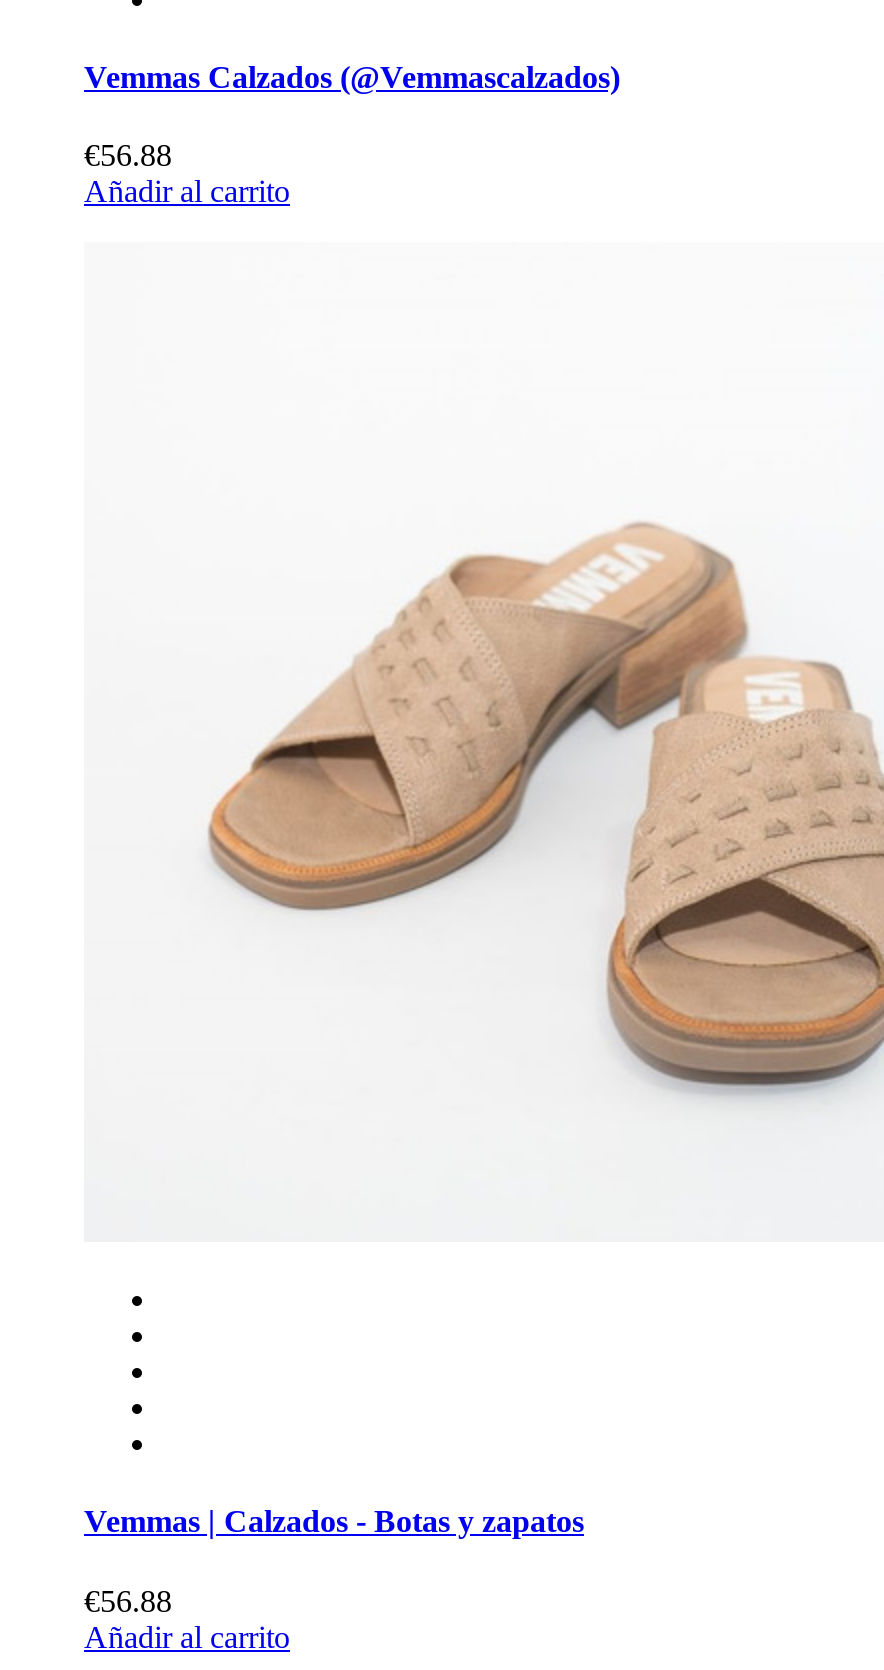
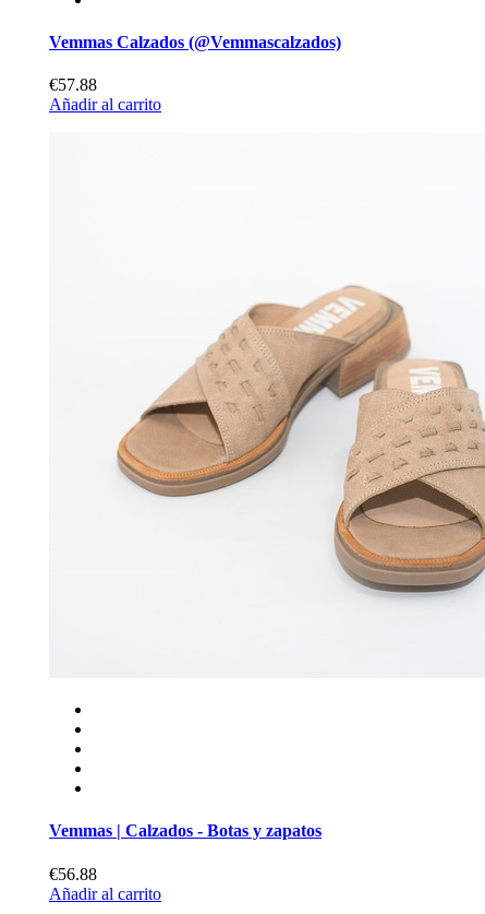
- €56.88
+ €57.88
